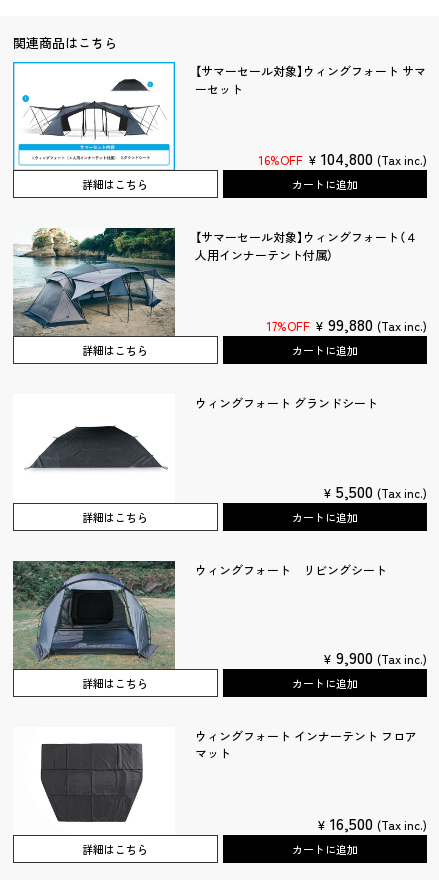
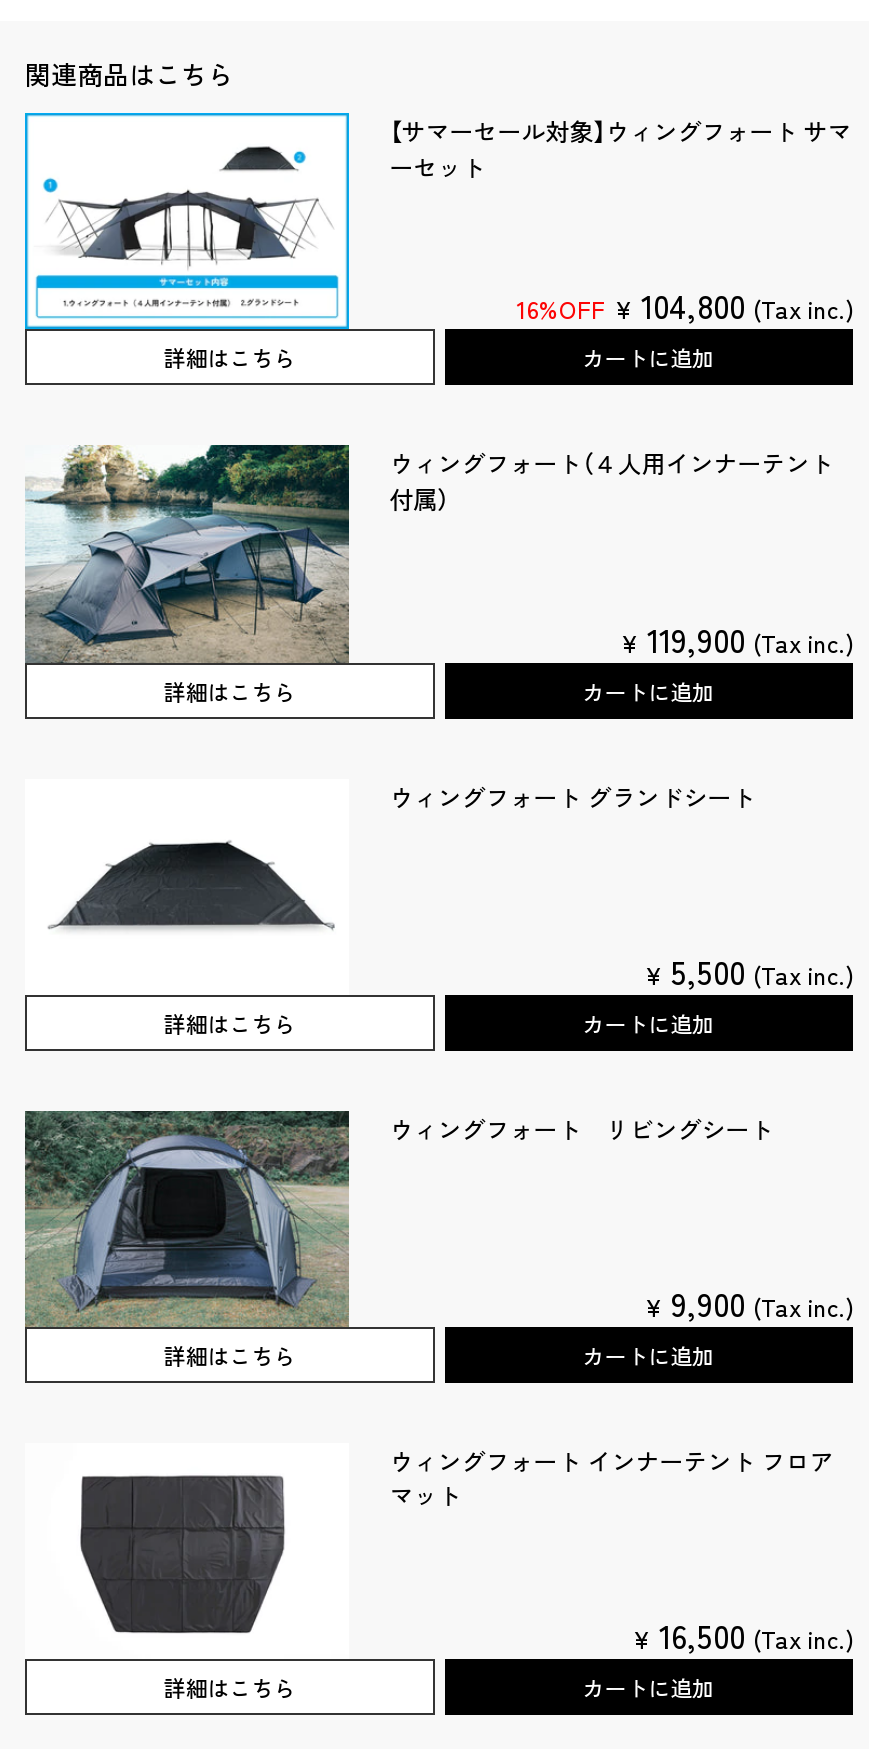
- 【サマーセール対象】ウィングフォート（４
- 人用インナーテント付属）
+ ウィングフォート（４人用インナーテント
+ 付属）

- 17%OFF ¥ 99,880 (Tax inc.)
+ ¥ 119,900 (Tax inc.)
